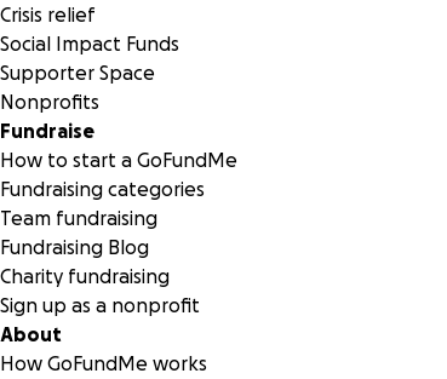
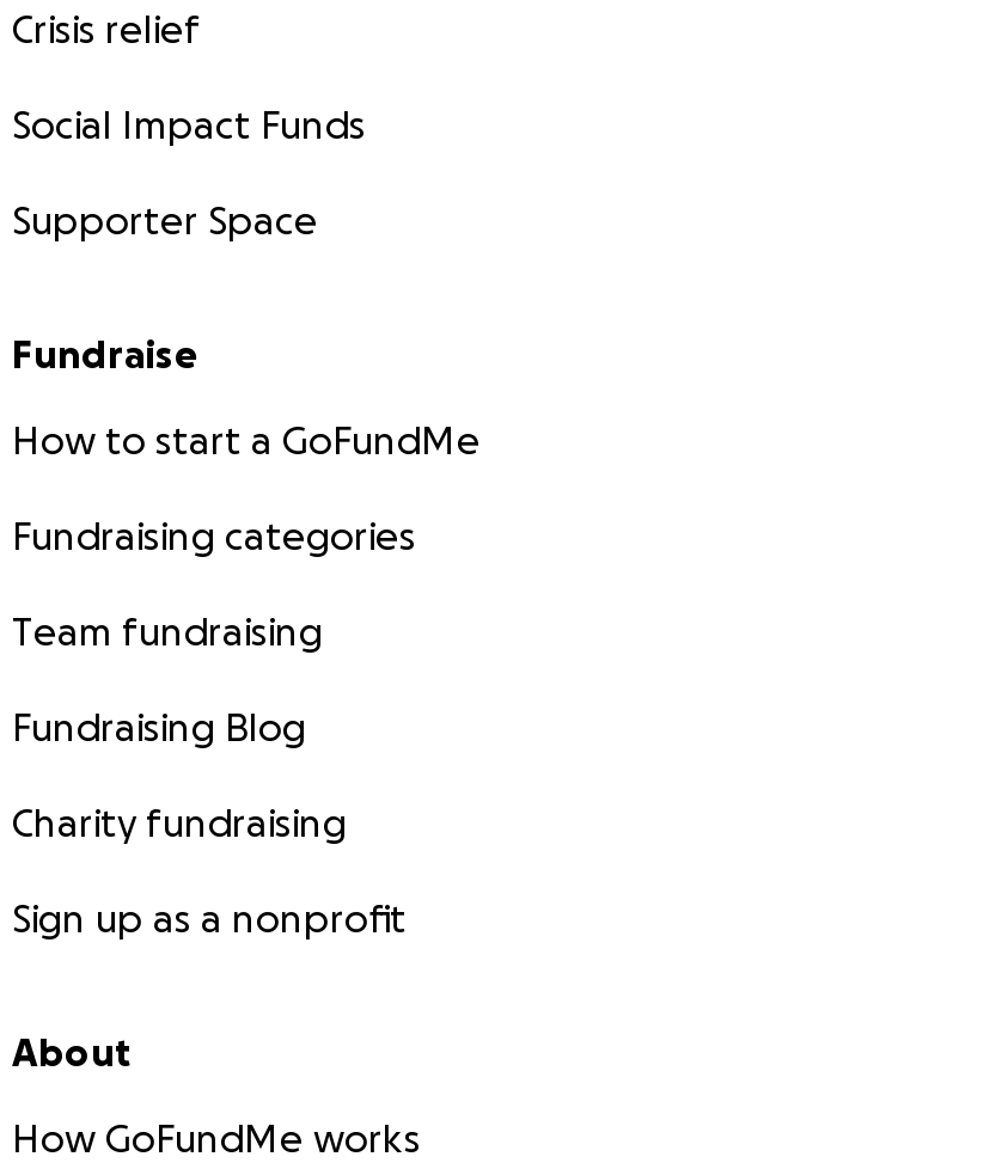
- Nonprofits
